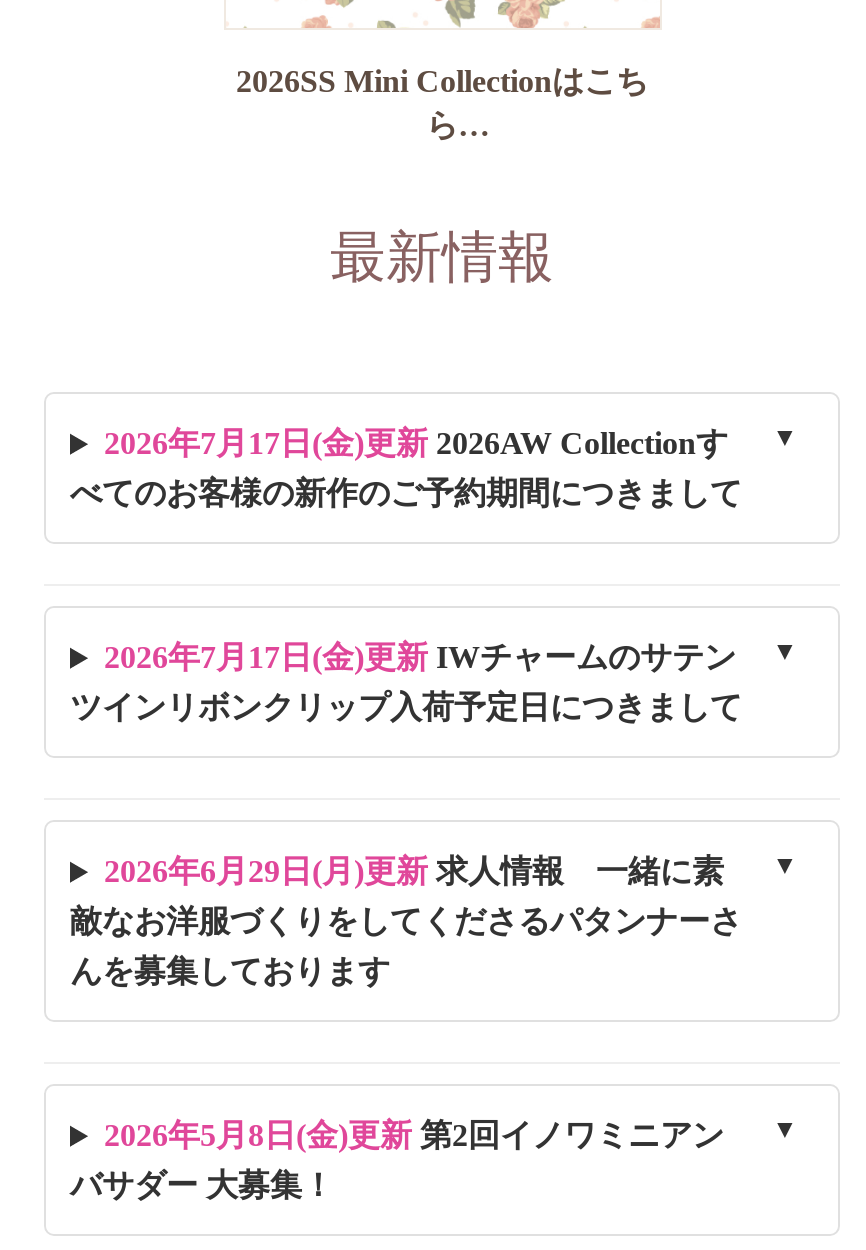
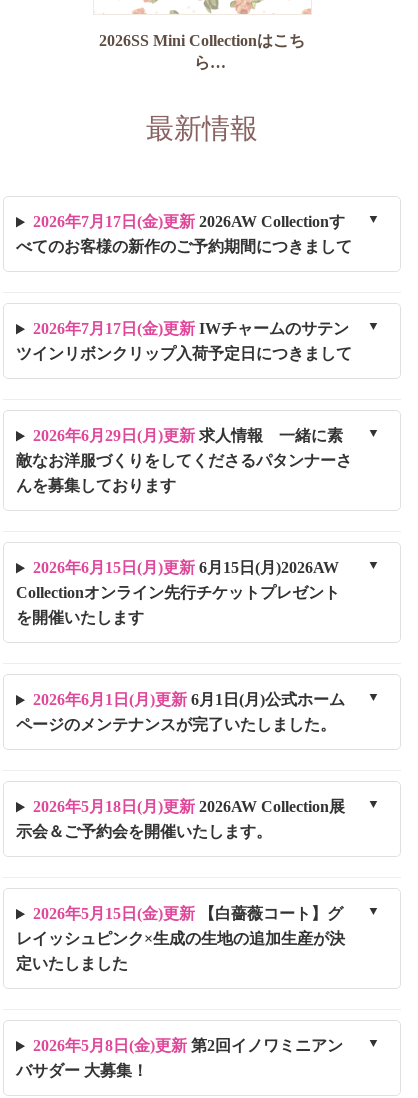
+ 2026年6月15日(月)更新6月15日(月)2026AW
+ Collectionオンライン先行チケットプレゼント
+ を開催いたします

+ 2026年6月1日(月)更新6月1日(月)公式ホーム
+ ページのメンテナンスが完了いたしました。

+ 2026年5月18日(月)更新2026AW Collection展
+ 示会＆ご予約会を開催いたします。

+ 2026年5月15日(金)更新【白薔薇コート】グ
+ レイッシュピンク×生成の生地の追加生産が決
+ 定いたしました
